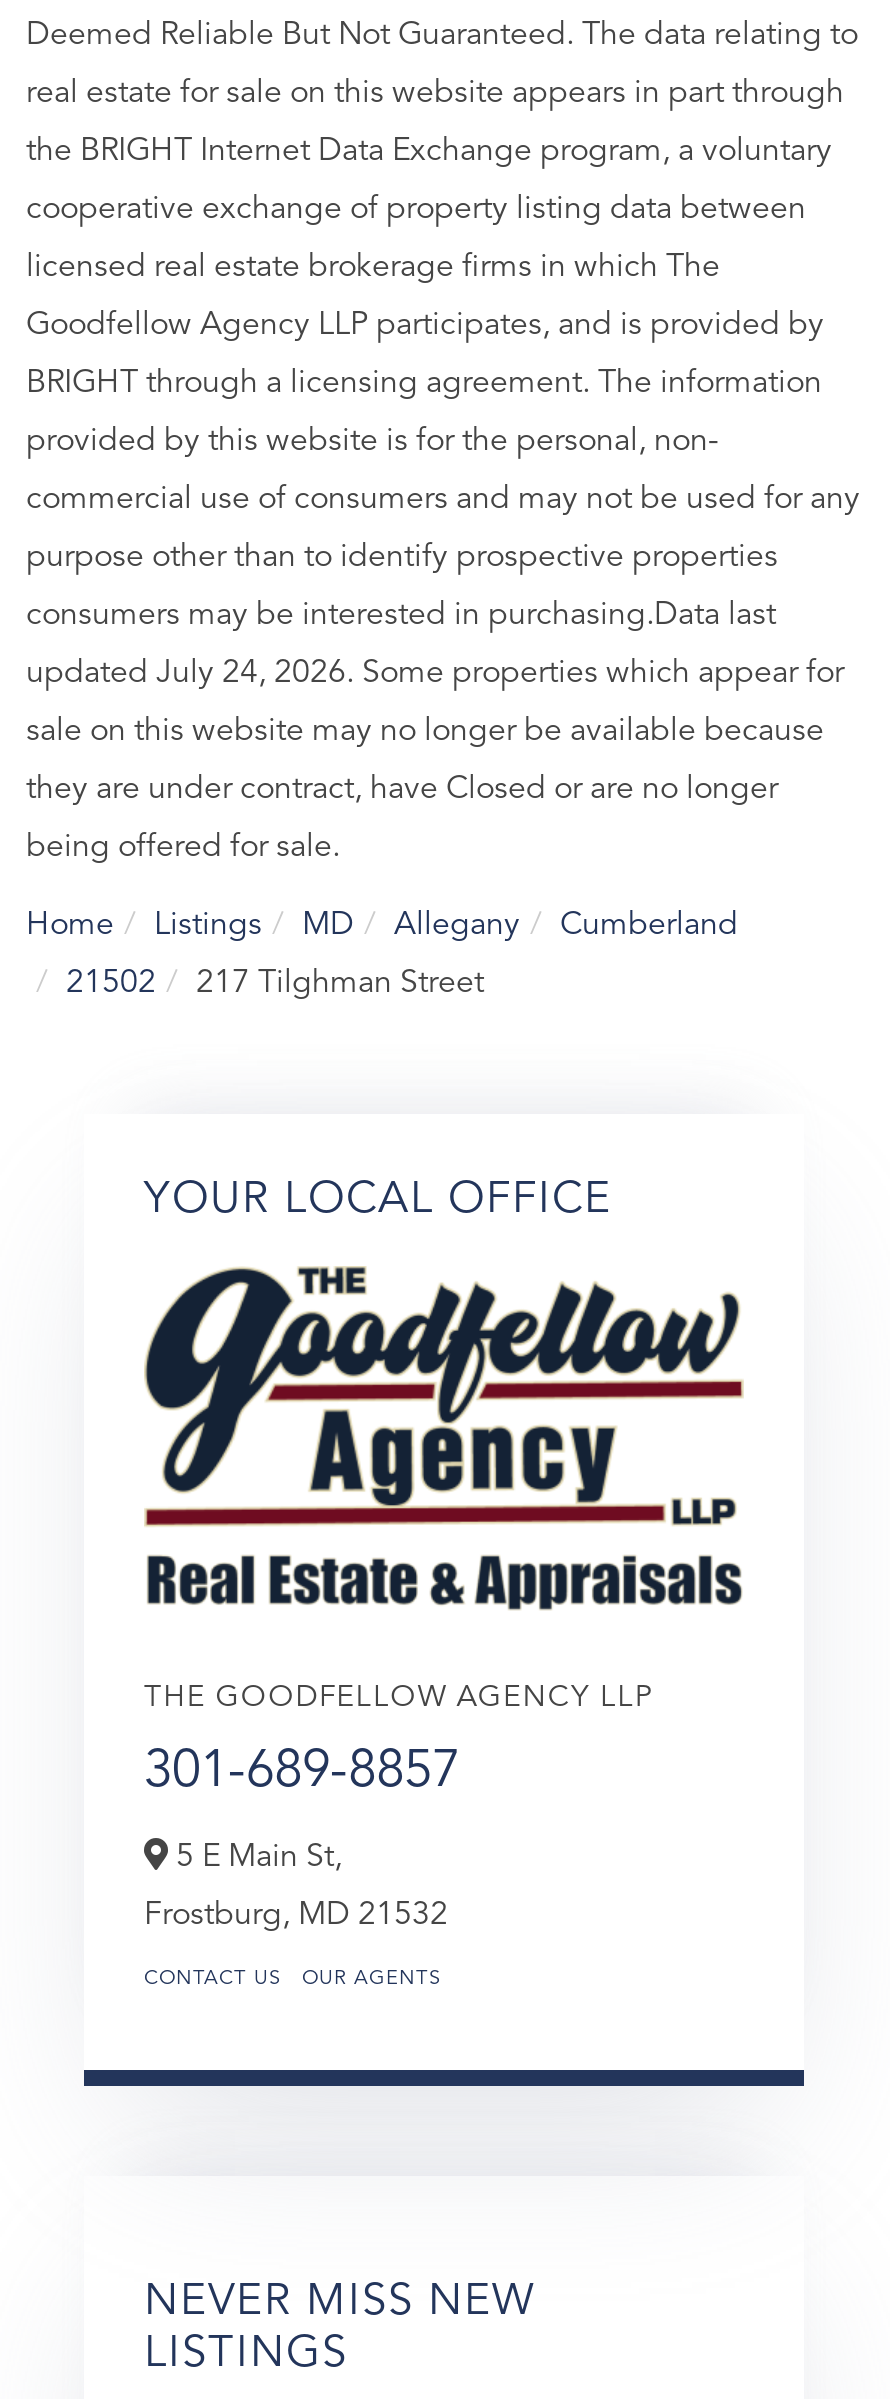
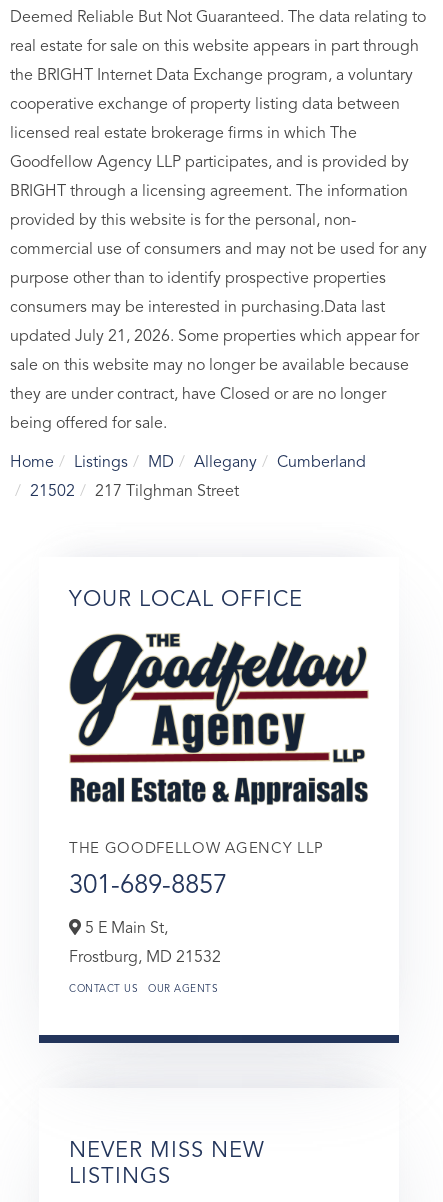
- updated July 24, 2026. Some properties which appear for
+ updated July 21, 2026. Some properties which appear for
